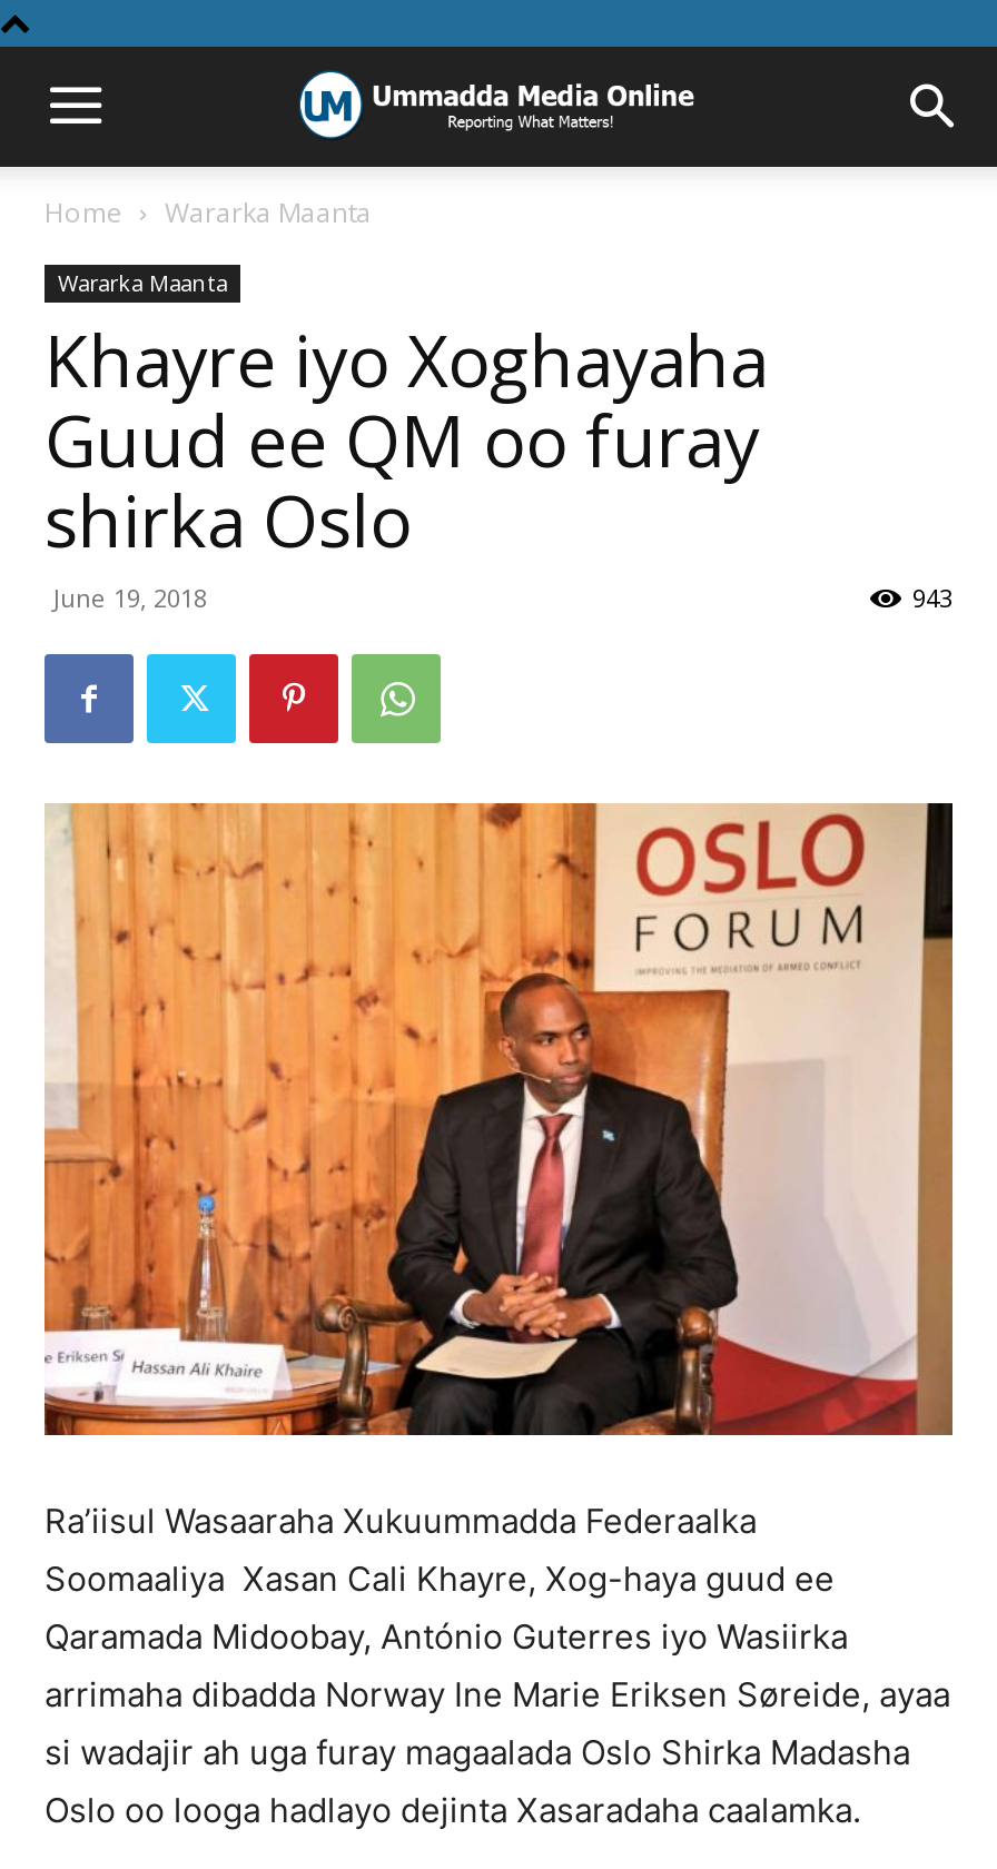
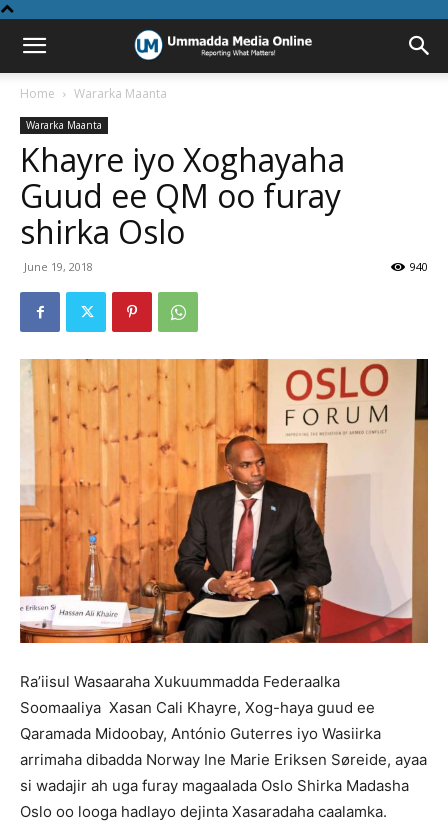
- 943
+ 940
